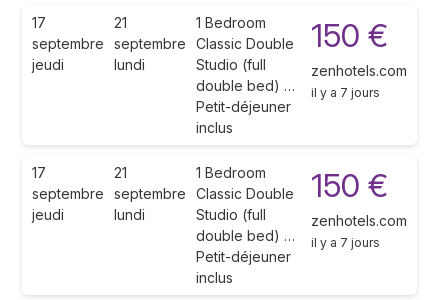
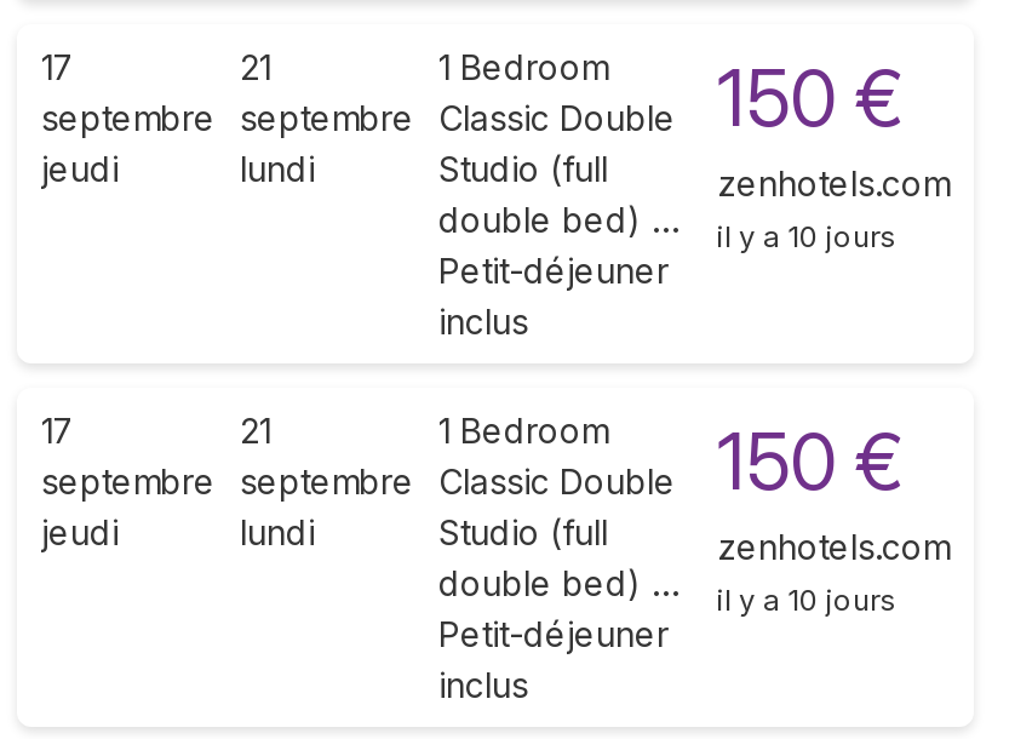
- double bed) … il y a 7 jours
+ double bed) … il y a 10 jours

- double bed) … il y a 7 jours
+ double bed) … il y a 10 jours
